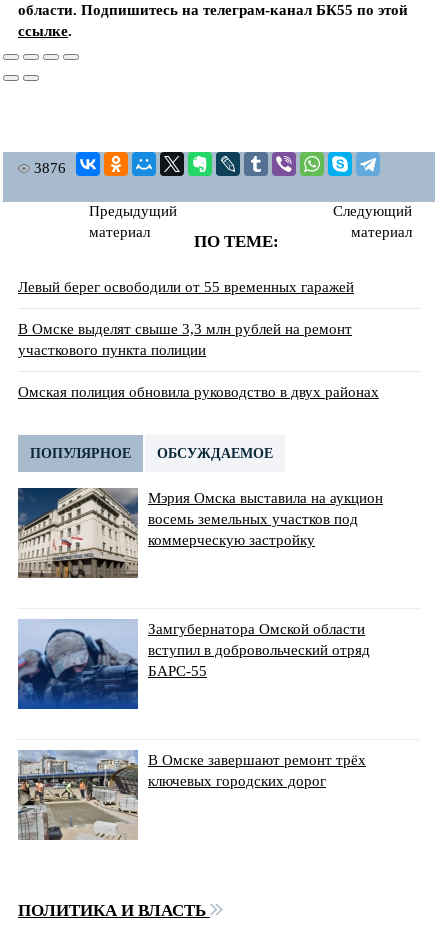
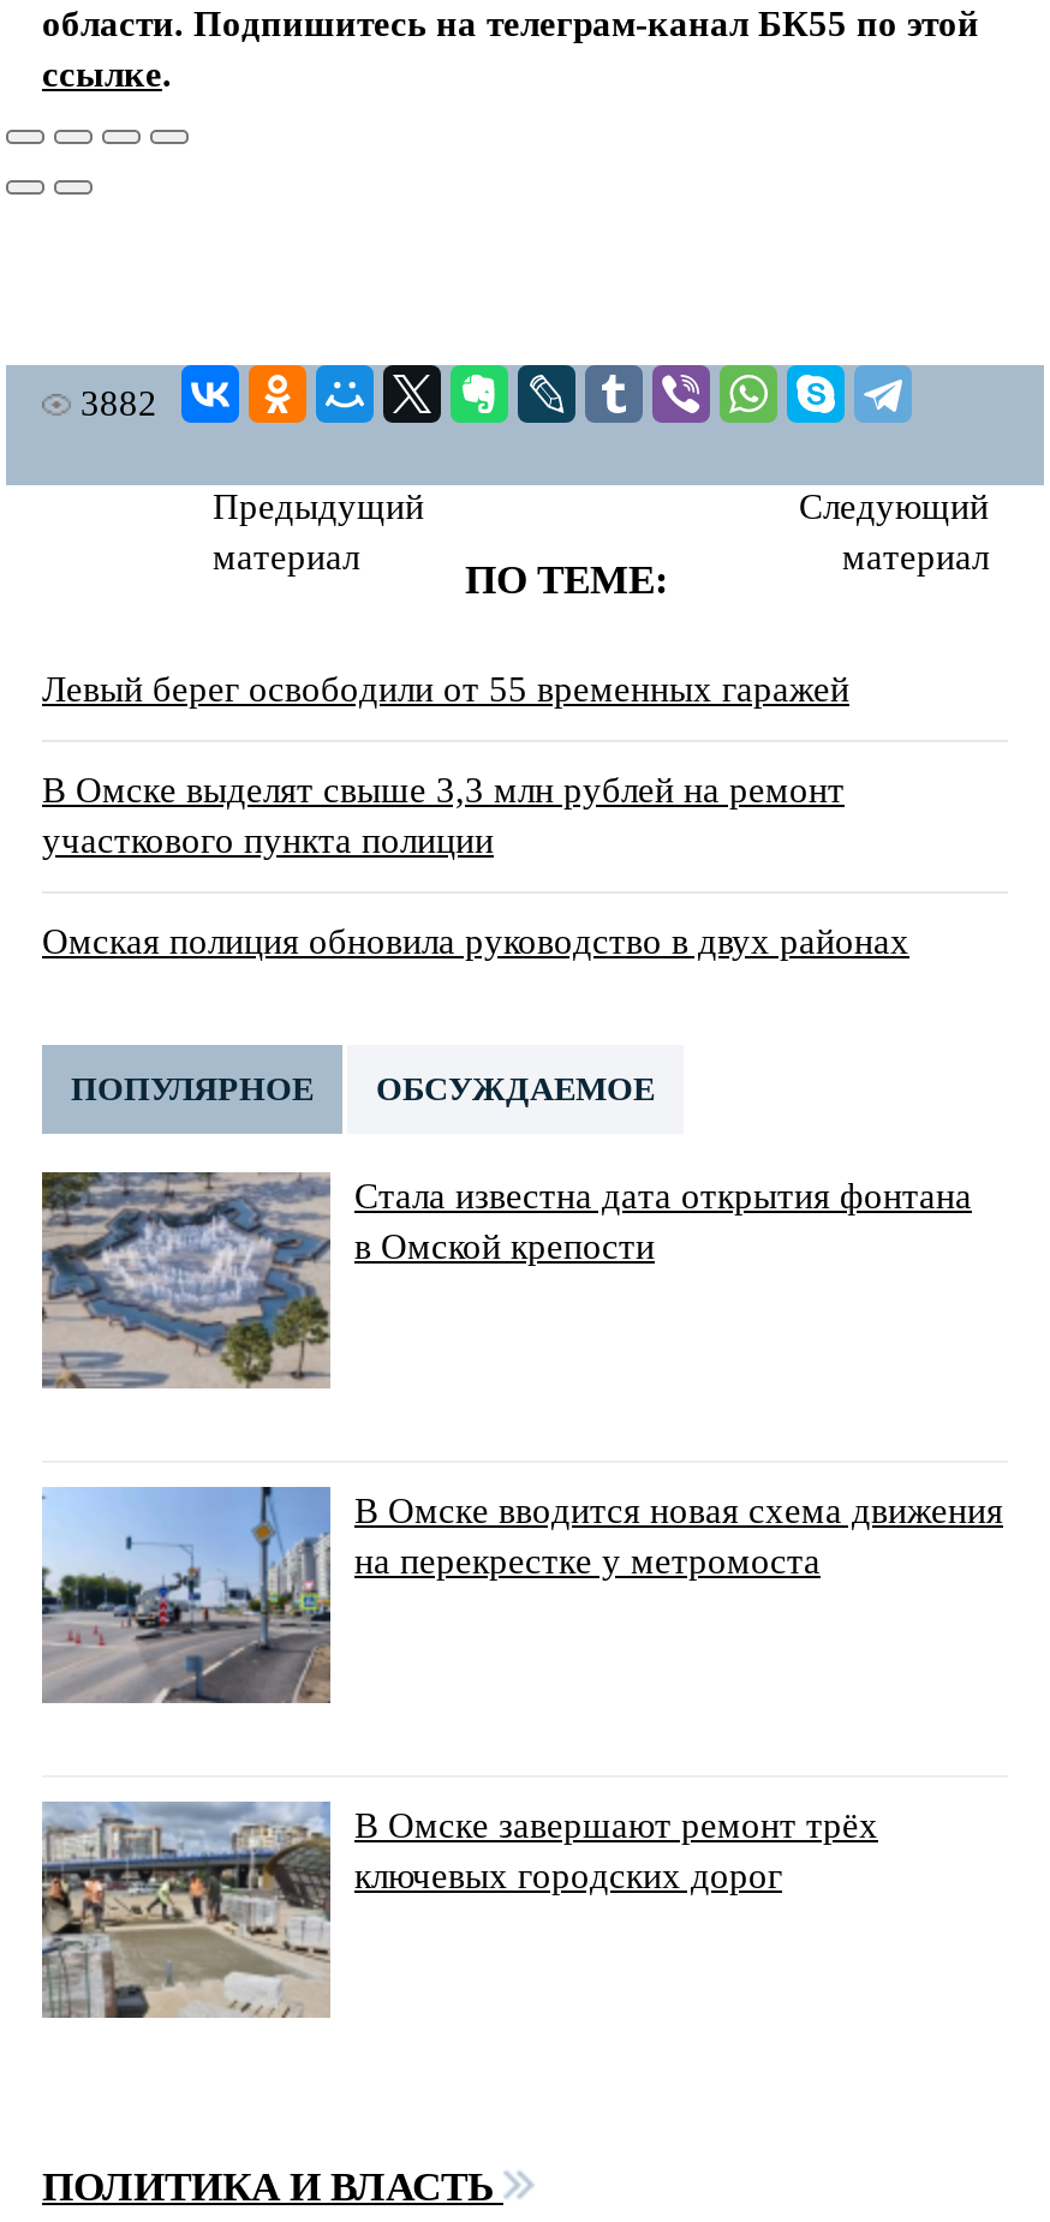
- 3876
+ 3882

- [image]
- Мэрия Омска выставила на аукцион
- восемь земельных участков под
- коммерческую застройку
+ [image]
+ Стала известна дата открытия фонтана
+ в Омской крепости

- [image]
- Замгубернатора Омской области
- вступил в добровольческий отряд
- БАРС-55
+ [image]
+ В Омске вводится новая схема движения
+ на перекрестке у метромоста
